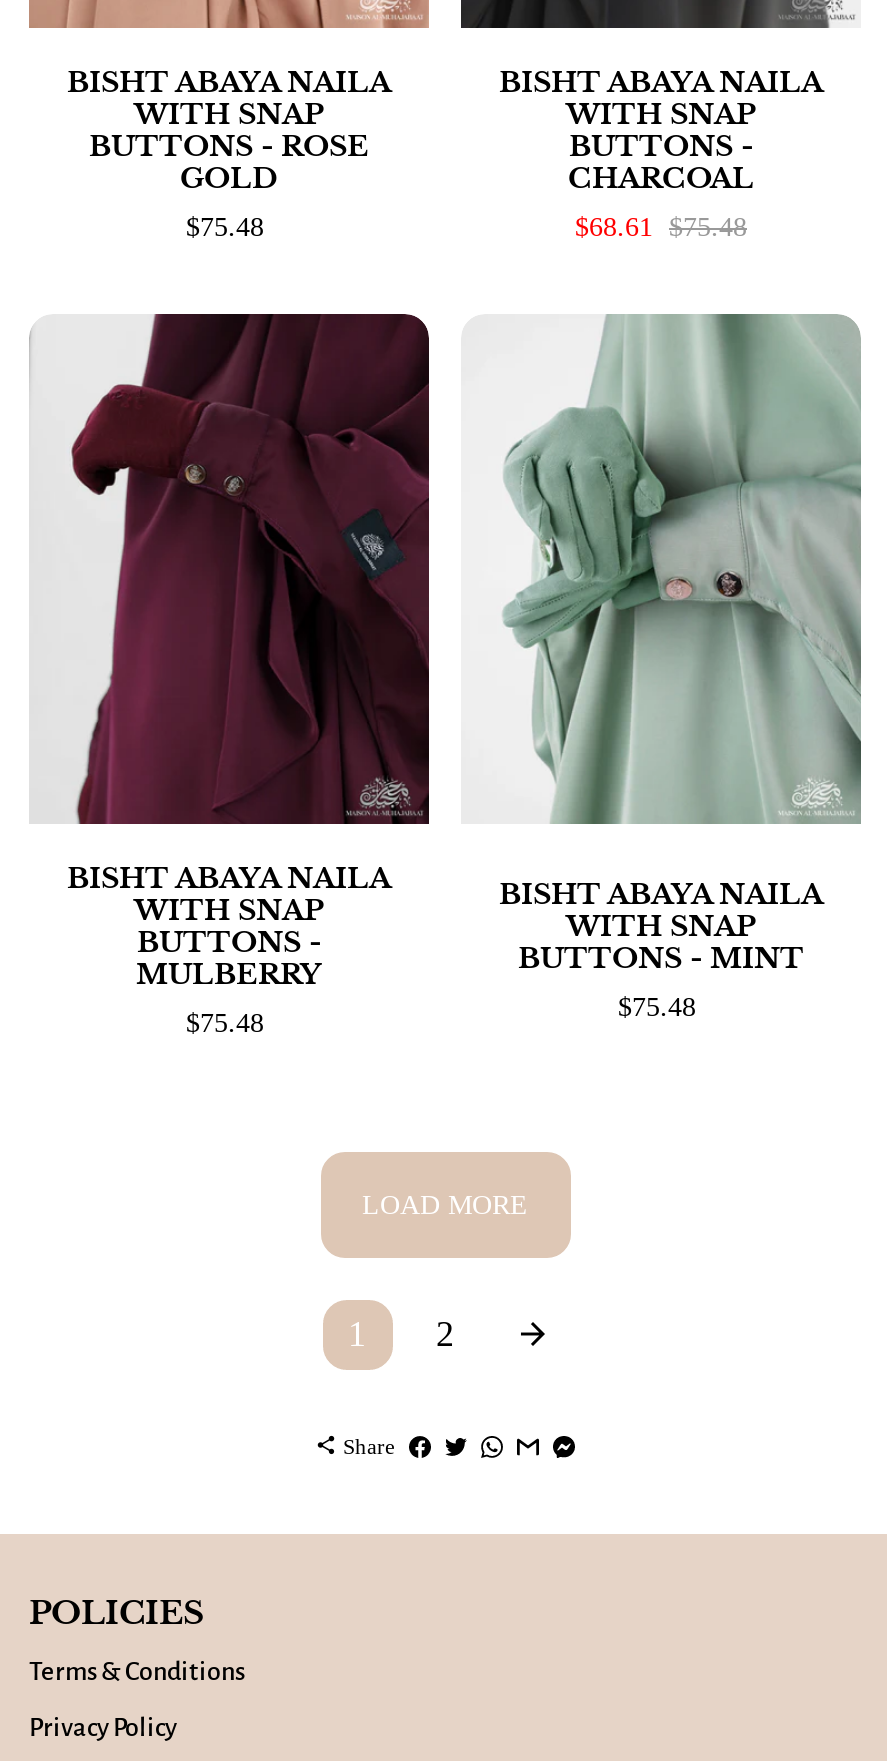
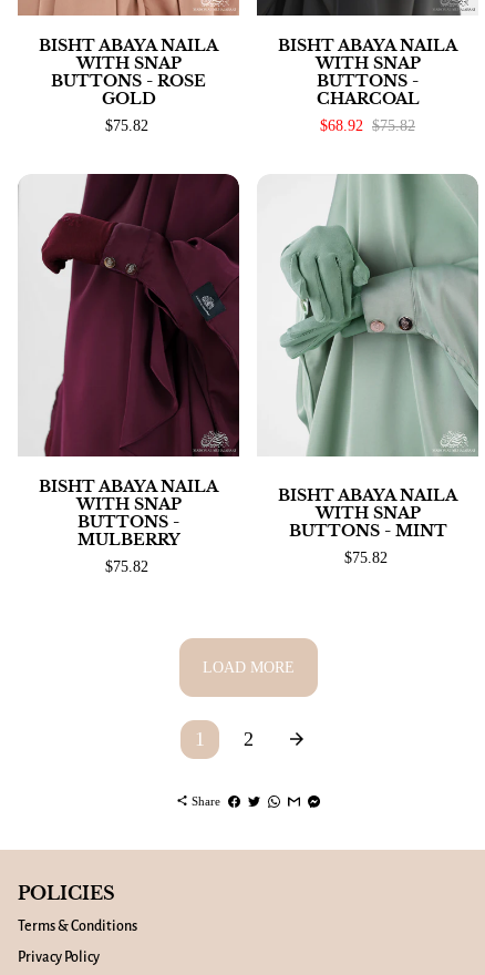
- $75.48
+ $75.82

- $68.61 $75.48
+ $68.92 $75.82

- $75.48
+ $75.82

- $75.48
+ $75.82
